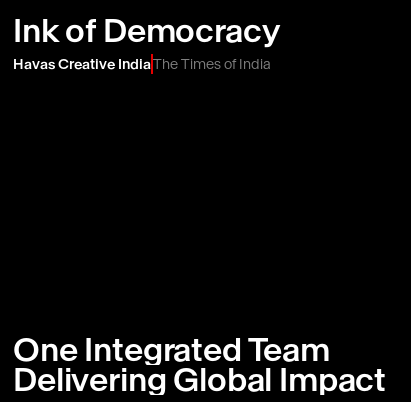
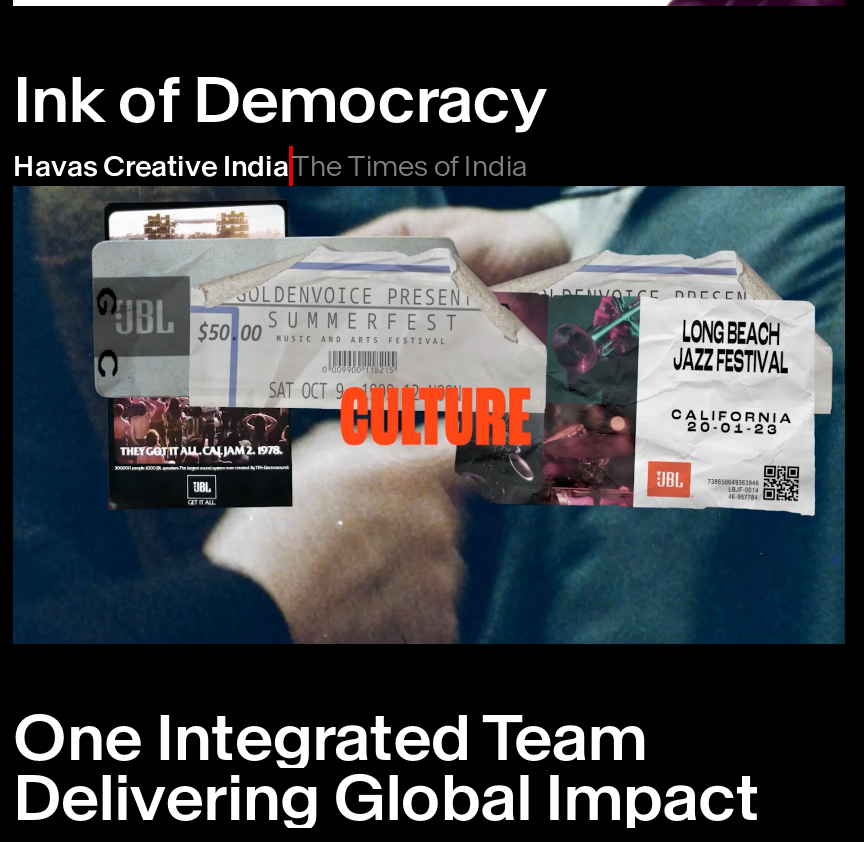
+ [image]
